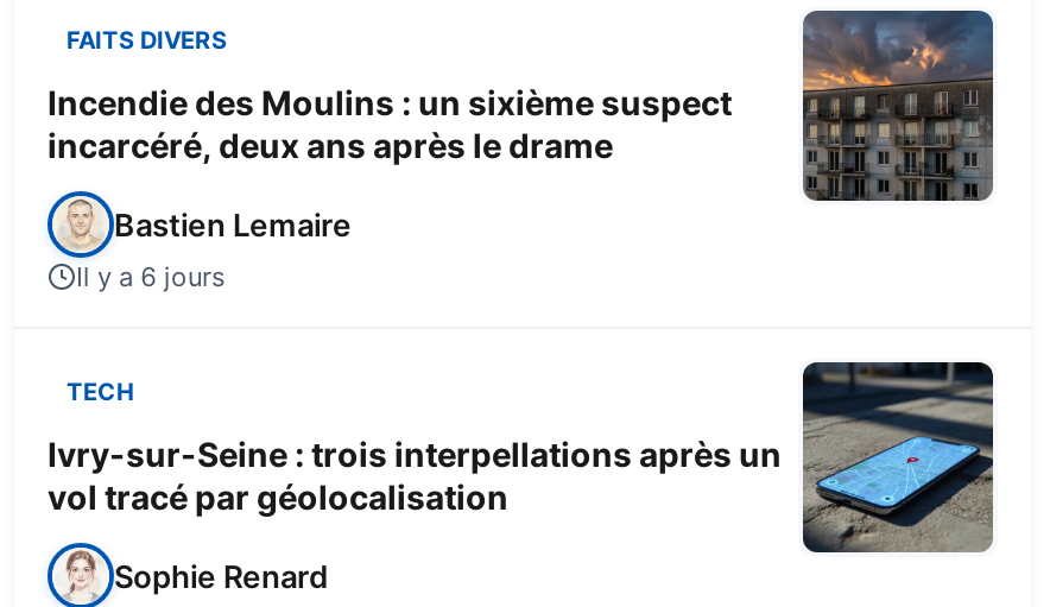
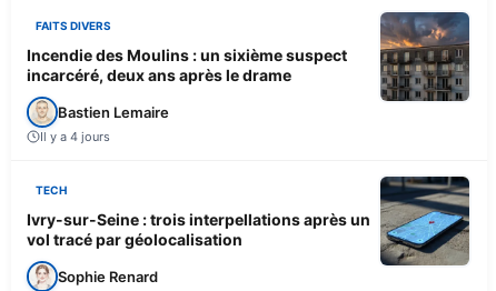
- Il y a 6 jours
+ Il y a 4 jours
